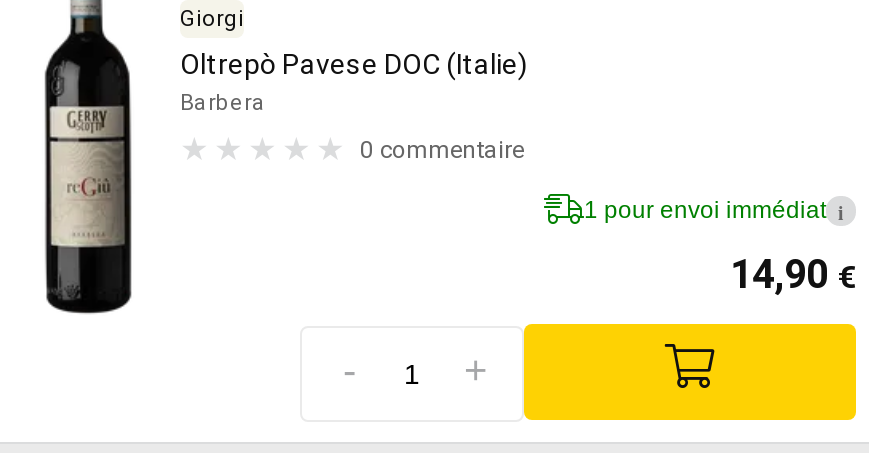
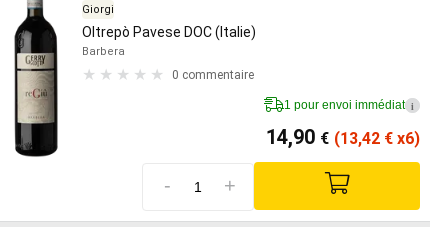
- 14,90 €
+ 14,90 € (13,42 €x6)
